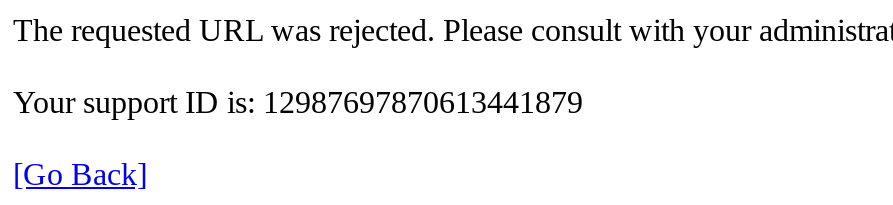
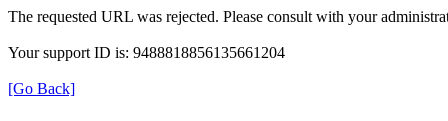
- Your support ID is: 12987697870613441879
+ Your support ID is: 9488818856135661204
